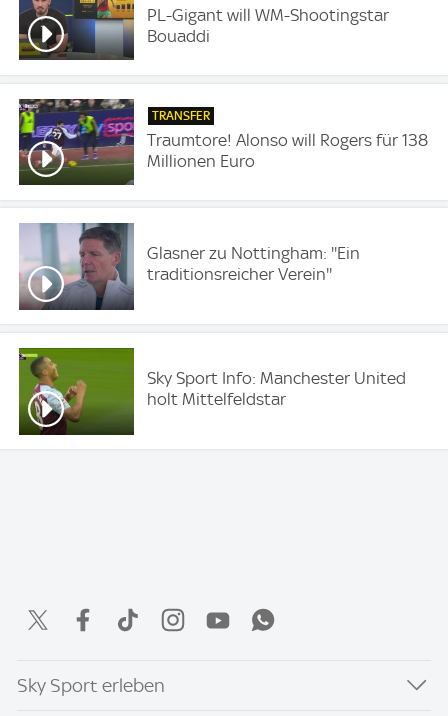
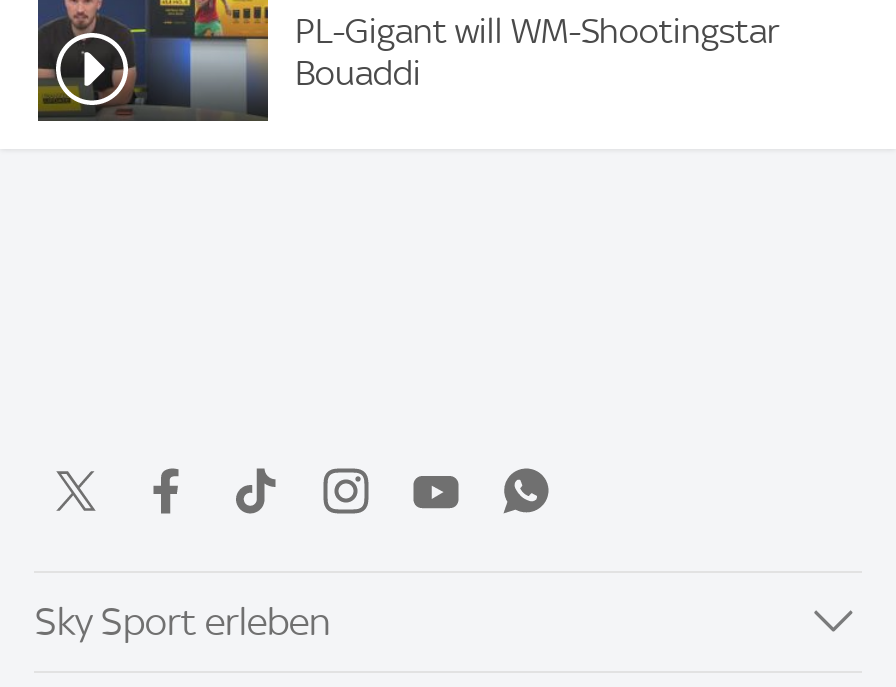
- [image]
- TRANSFER
- Traumtore! Alonso will Rogers für 138
- Millionen Euro

- [image]
- Glasner zu Nottingham: ''Ein
- traditionsreicher Verein''

- [image]
- Sky Sport Info: Manchester United
- holt Mittelfeldstar
